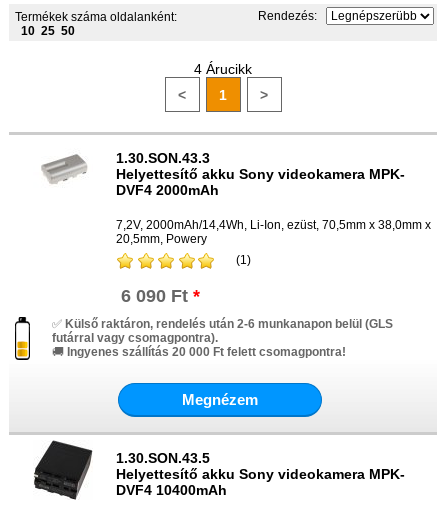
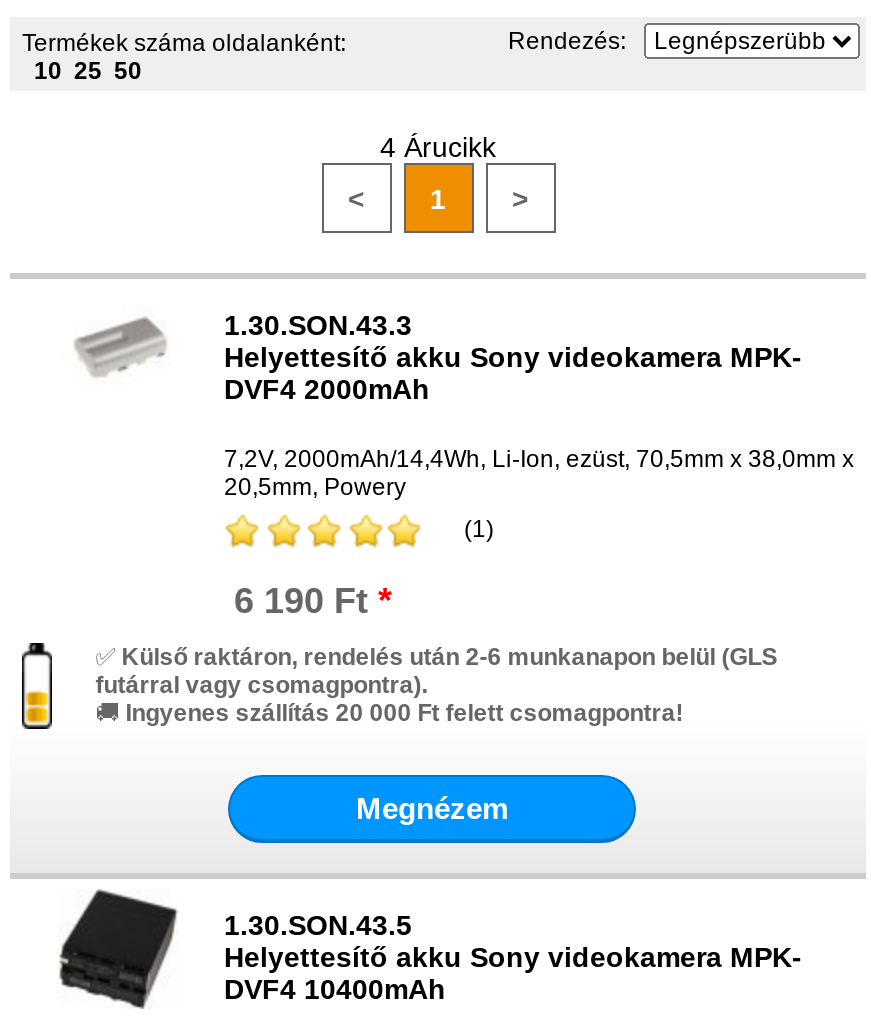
- 6 090 Ft *
+ 6 190 Ft *
